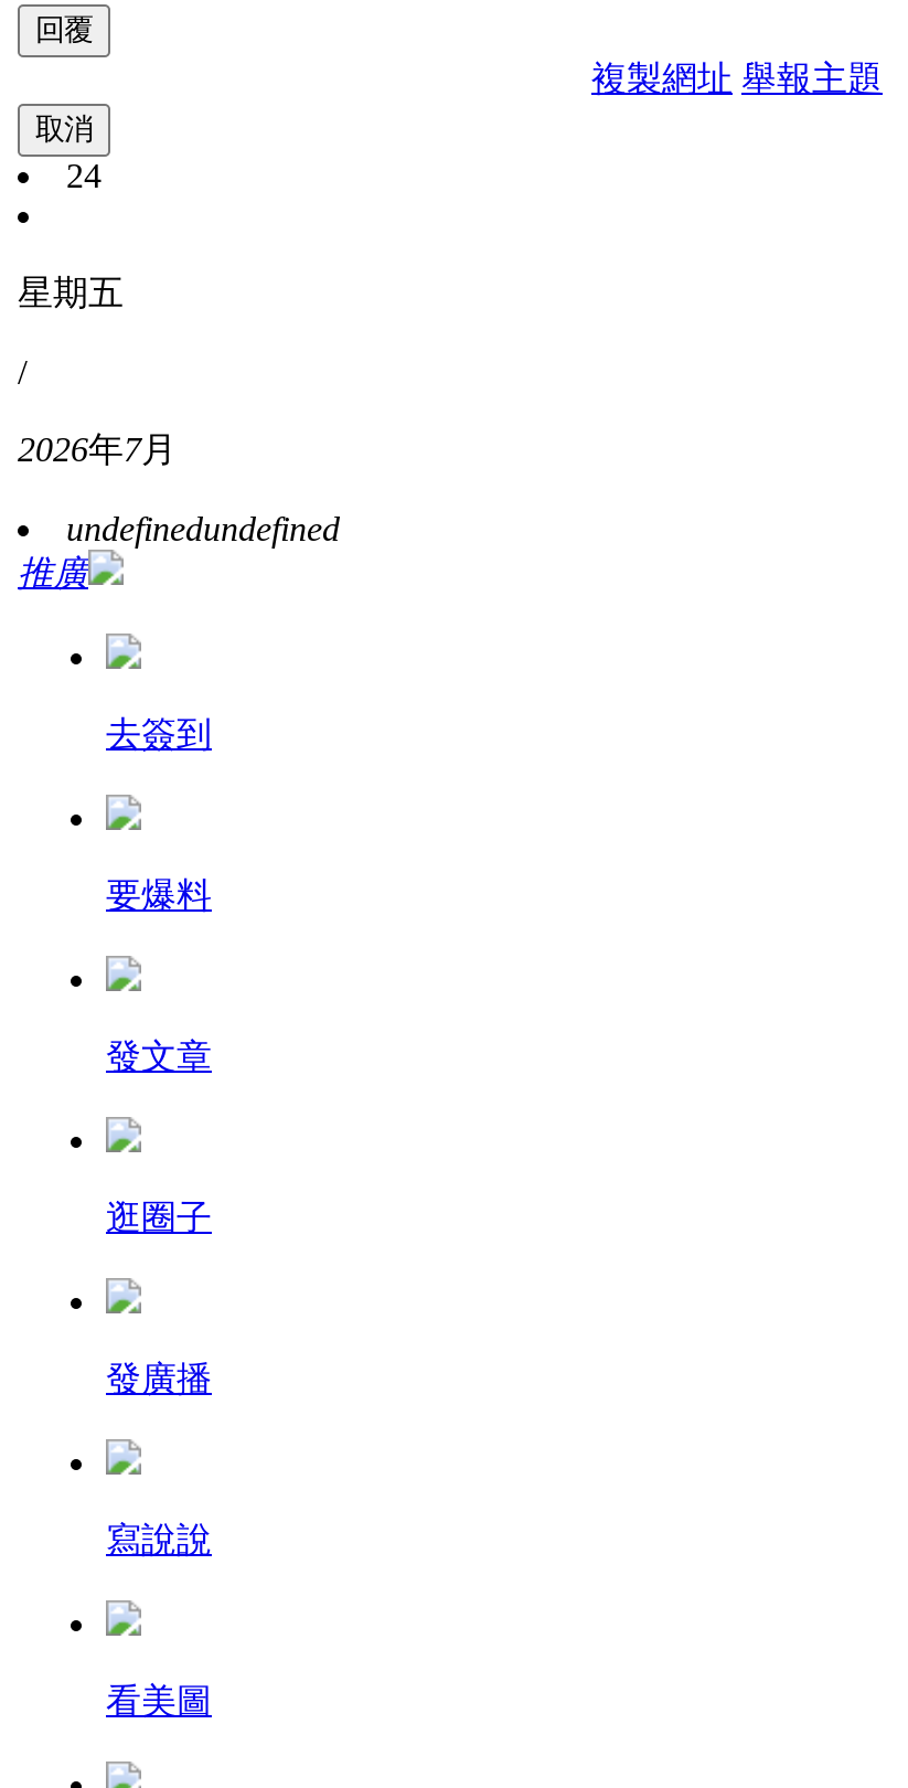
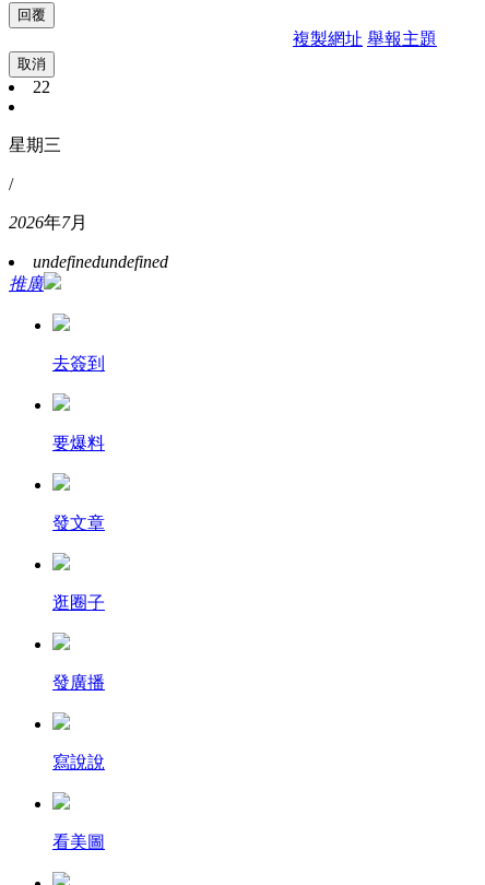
- 24
+ 22

- 星期五
+ 星期三
